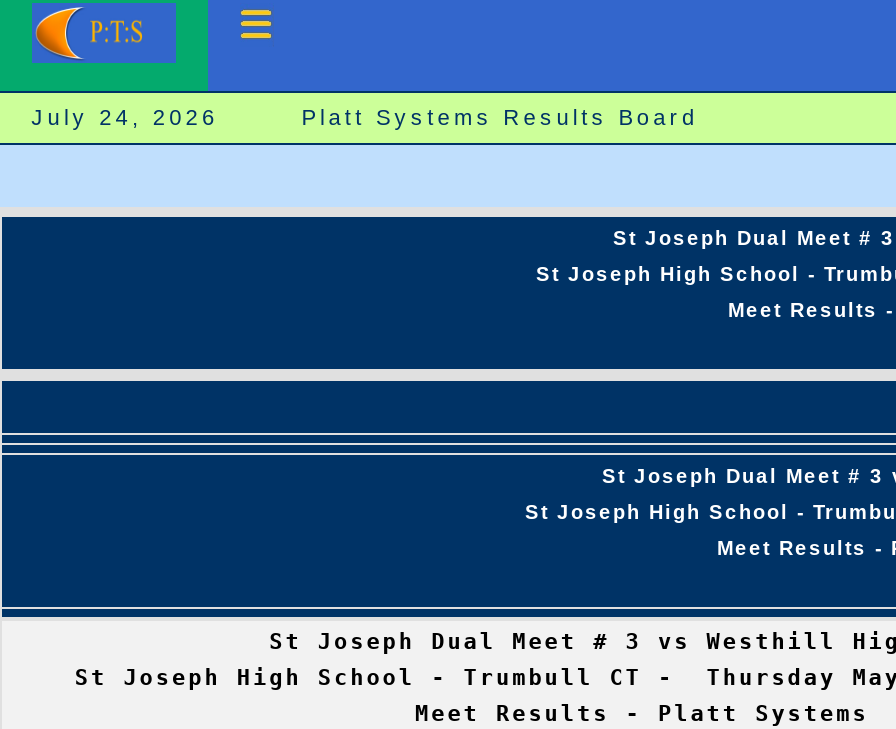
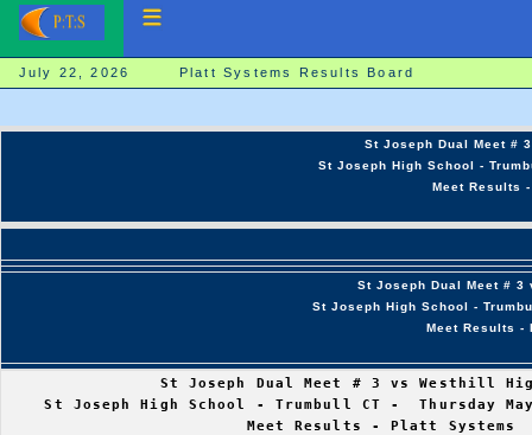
- July 24, 2026 Platt Systems Results Board
+ July 22, 2026 Platt Systems Results Board
